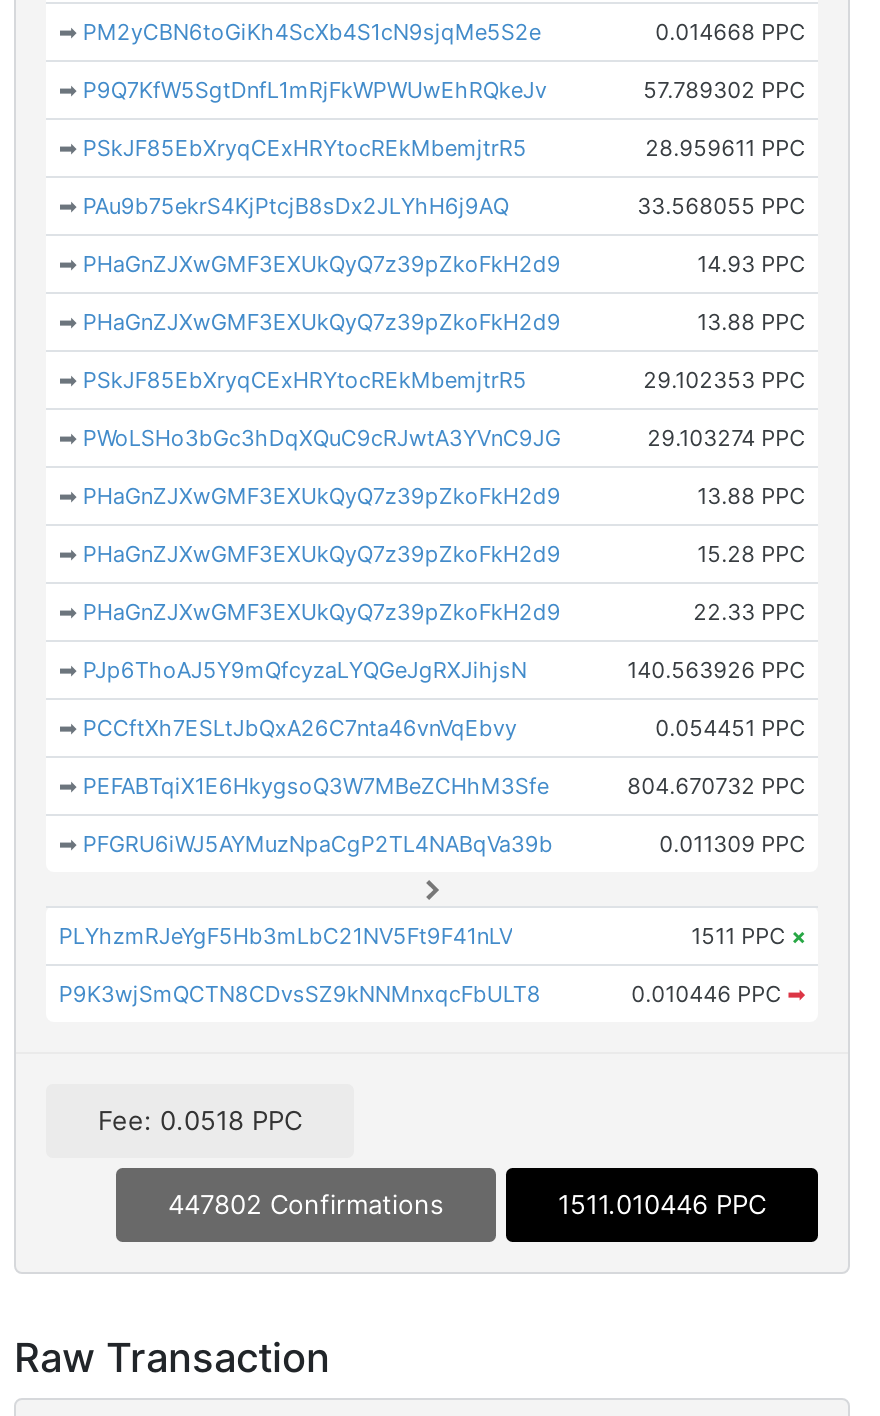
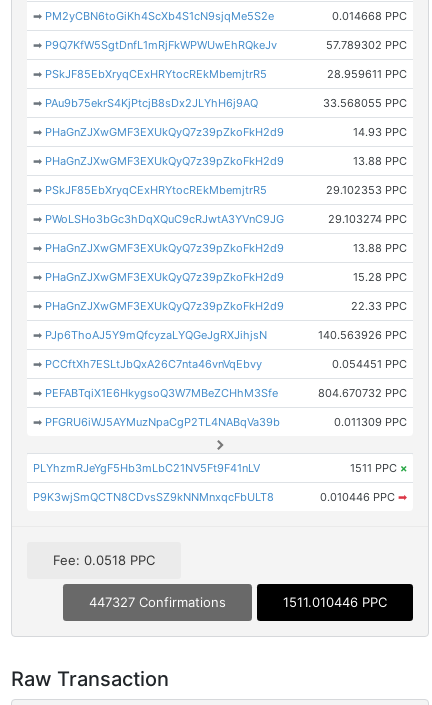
- 447802 Confirmations
+ 447327 Confirmations
